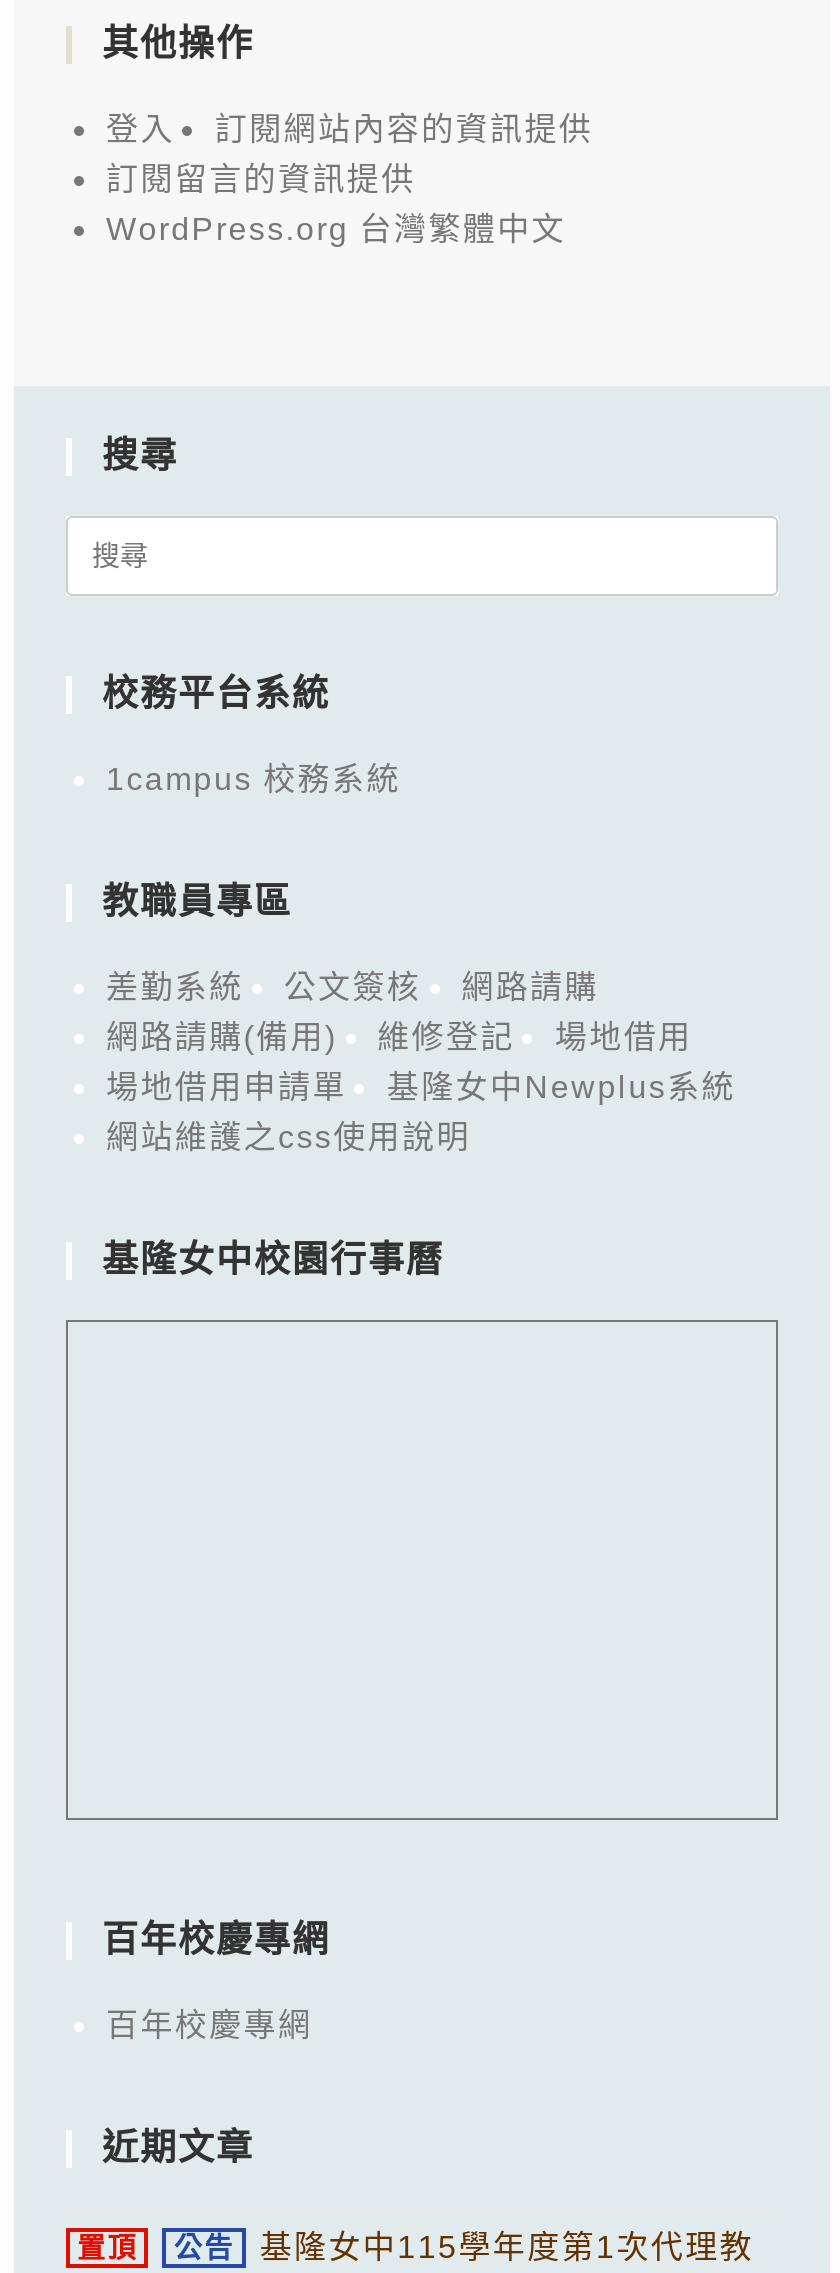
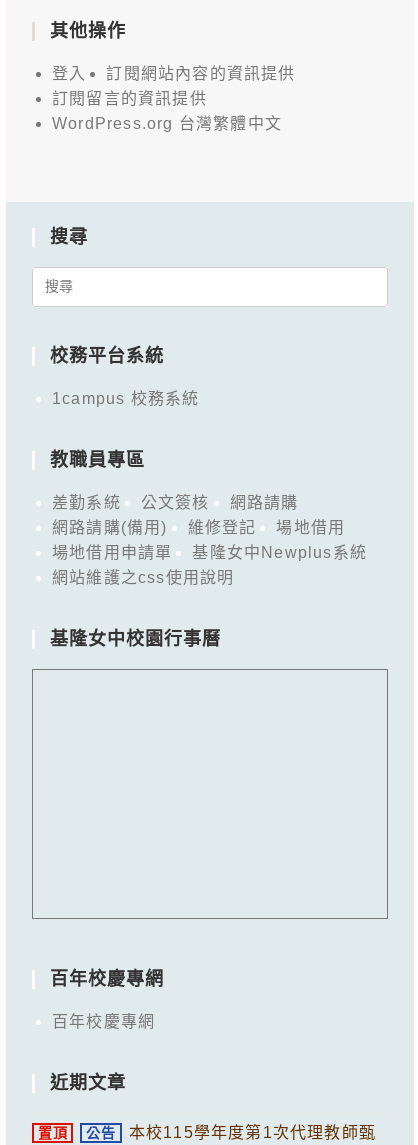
- 基隆女中115學年度第1次代理教
+ 本校115學年度第1次代理教師甄
